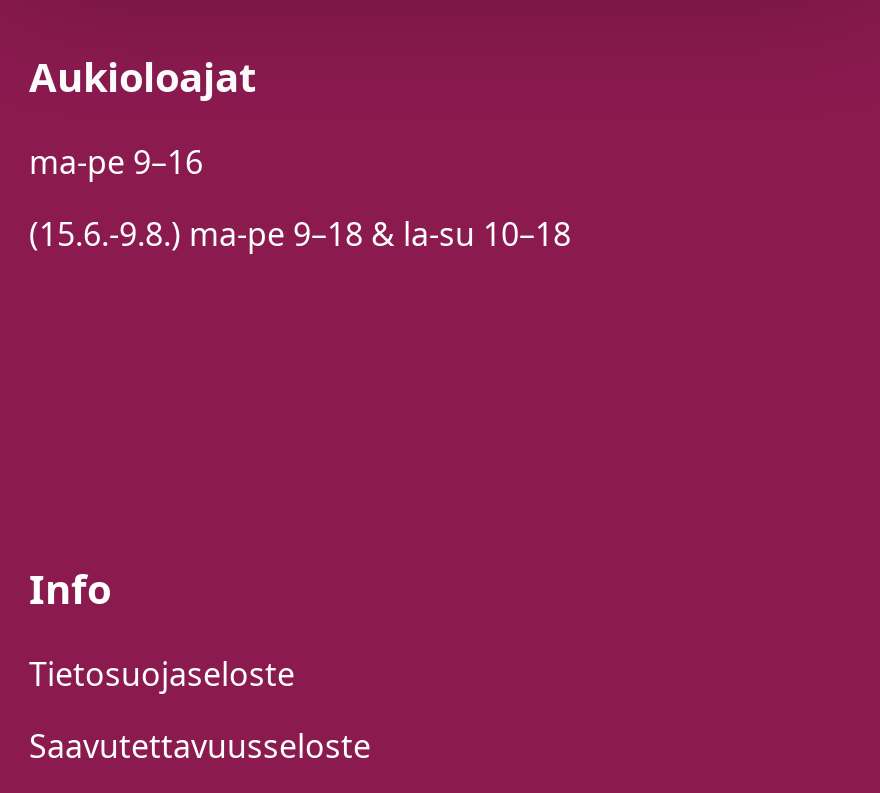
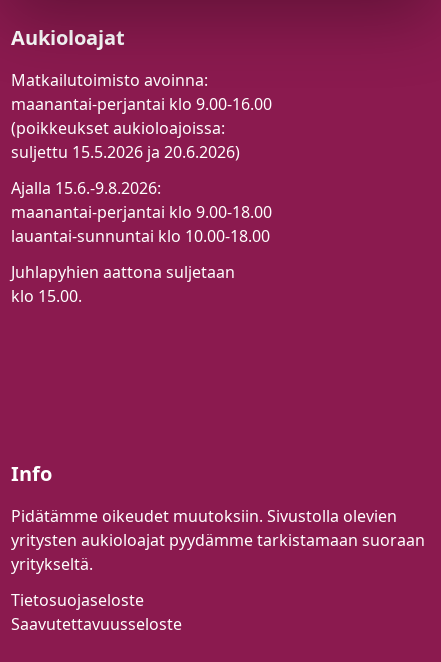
- ma-pe 9–16
- (15.6.-9.8.) ma-pe 9–18 & la-su 10–18
+ Matkailutoimisto avoinna:
+ maanantai-perjantai klo 9.00-16.00
+ (poikkeukset aukioloajoissa:
+ suljettu 15.5.2026 ja 20.6.2026)
+ Ajalla 15.6.-9.8.2026:
+ maanantai-perjantai klo 9.00-18.00
+ lauantai-sunnuntai klo 10.00-18.00
+ Juhlapyhien aattona suljetaan
+ klo 15.00.

+ Pidätämme oikeudet muutoksiin. Sivustolla olevien
+ yritysten aukioloajat pyydämme tarkistamaan suoraan
+ yritykseltä.
